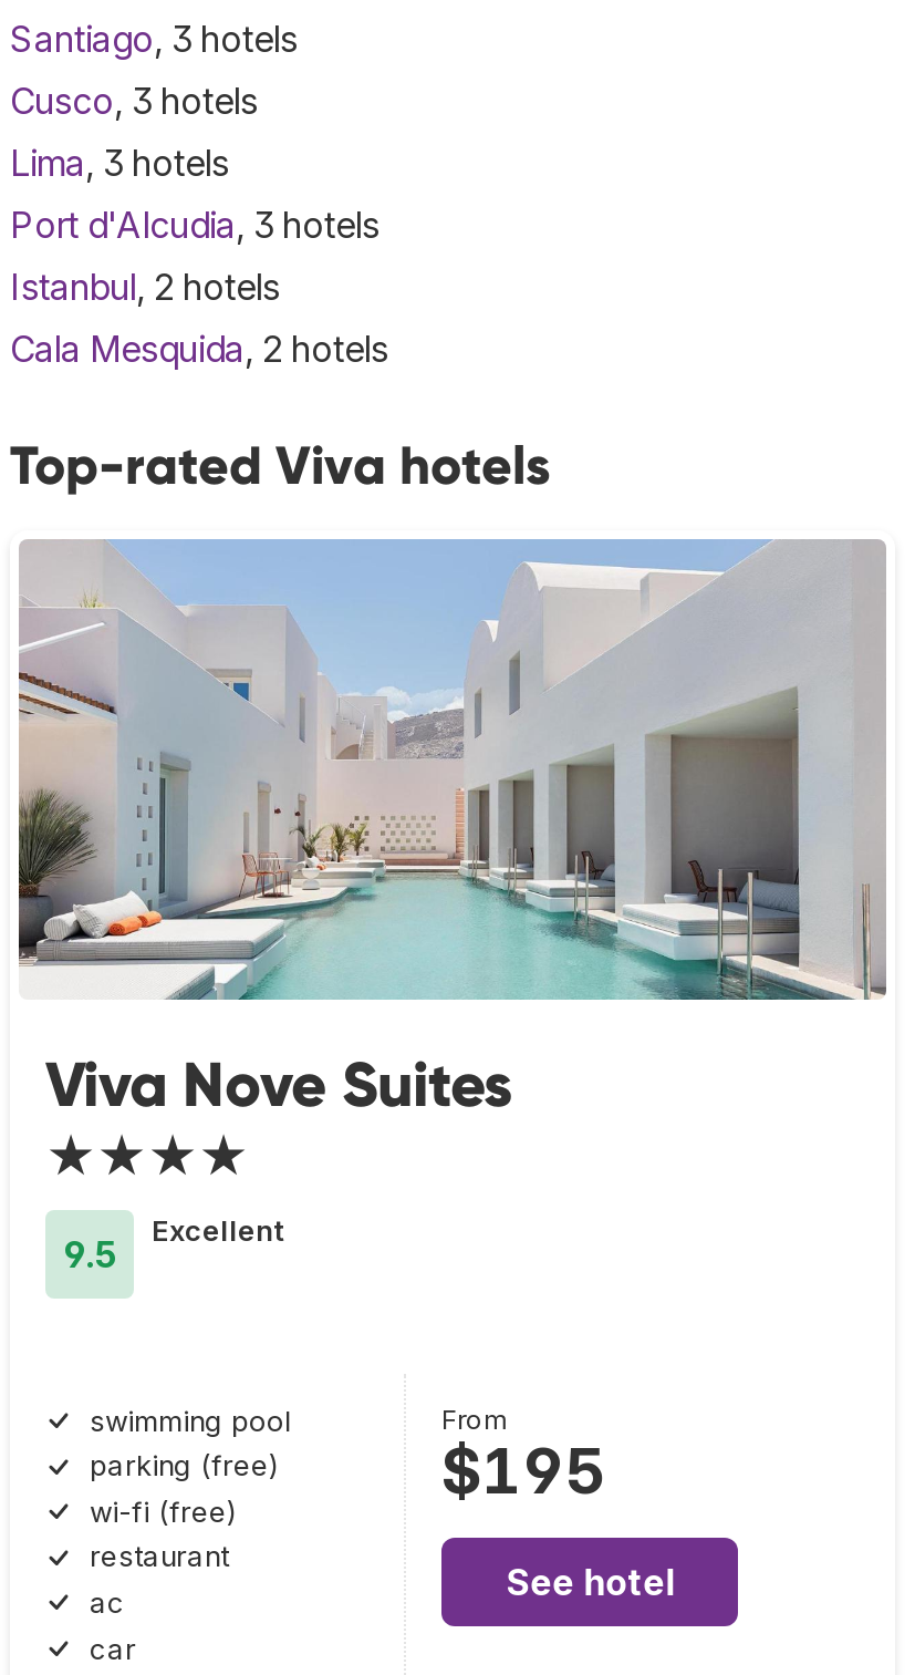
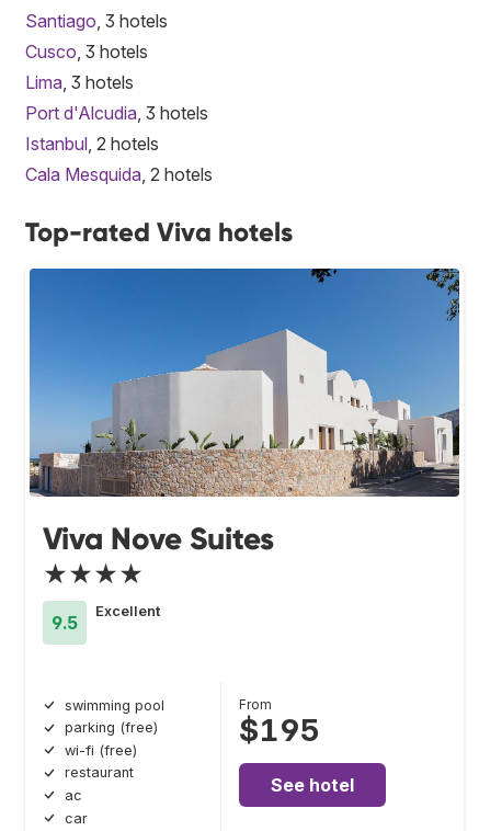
- [image]
+ [image]
